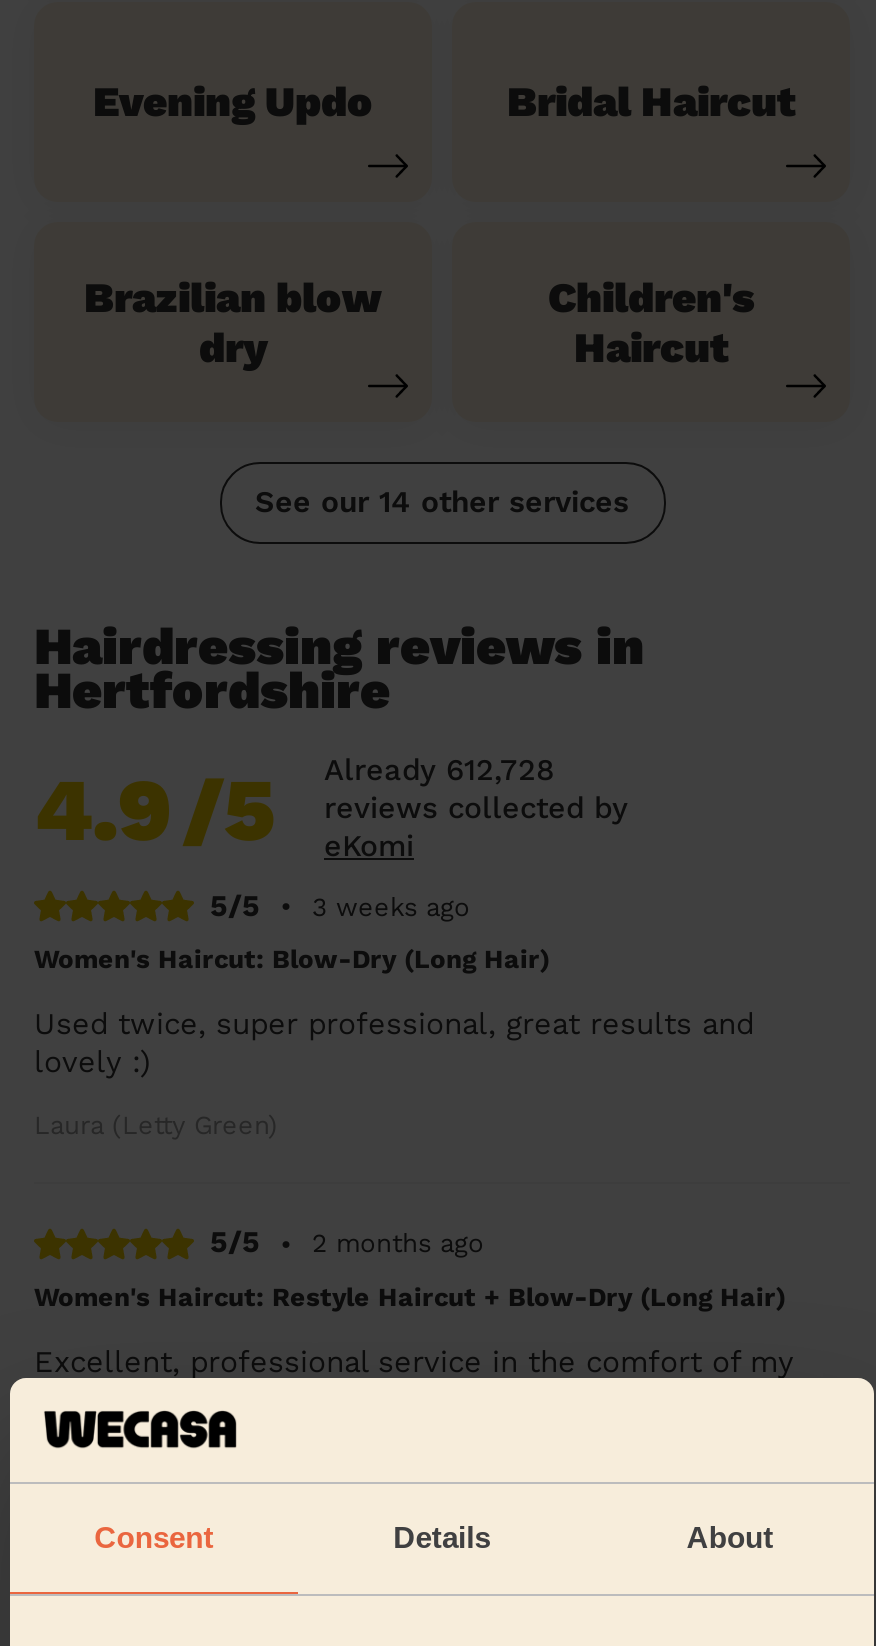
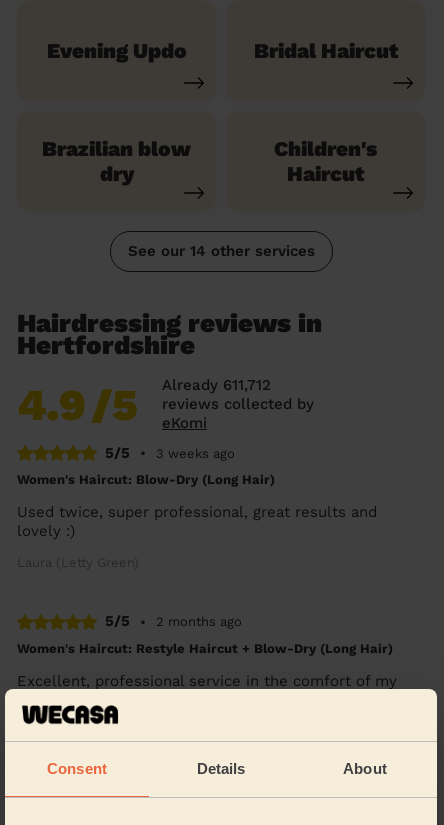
- Already 612,728
+ Already 611,712
